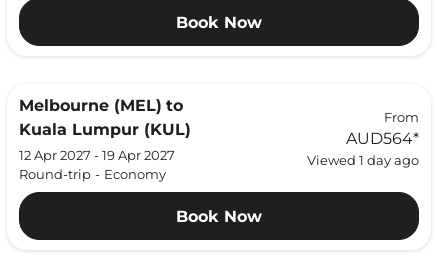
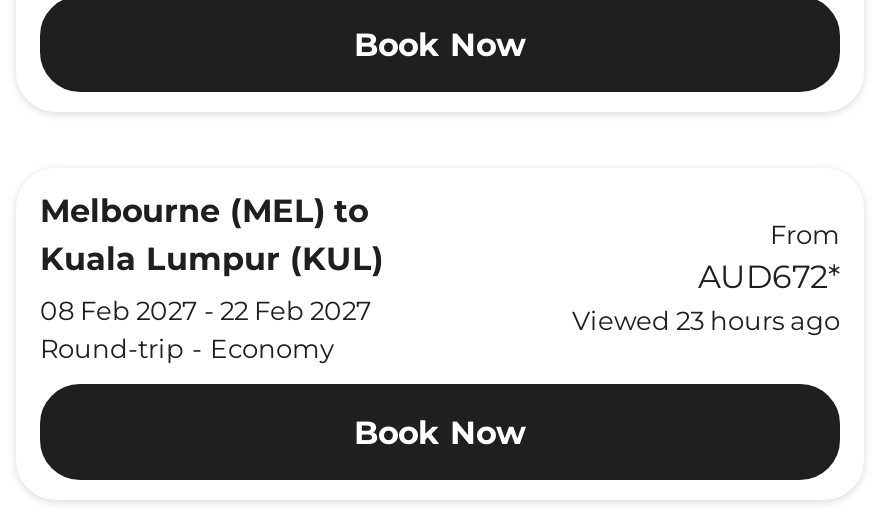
- AUD564*
- Viewed 1 day ago
+ AUD672*
+ Viewed 23 hours ago

- 12 Apr 2027 - 19 Apr 2027
+ 08 Feb 2027 - 22 Feb 2027
